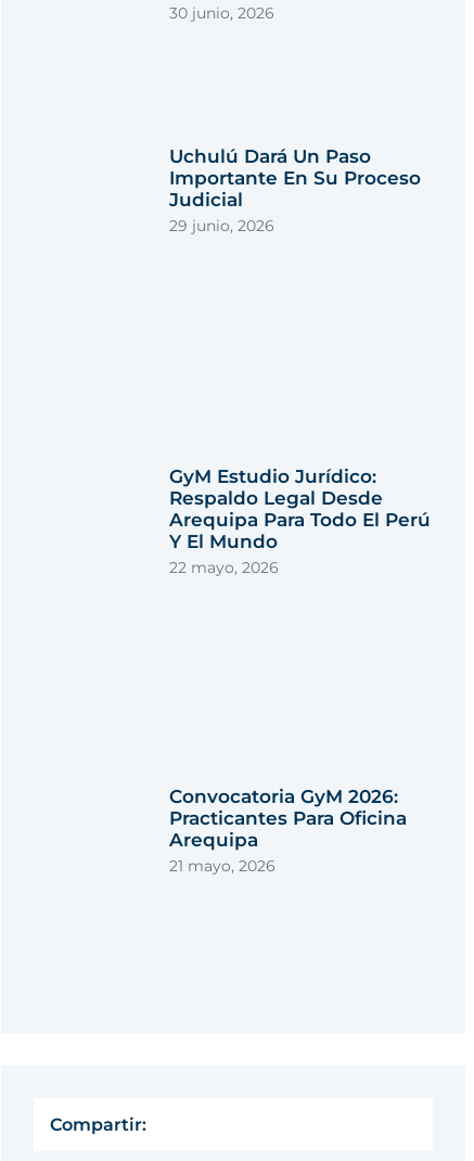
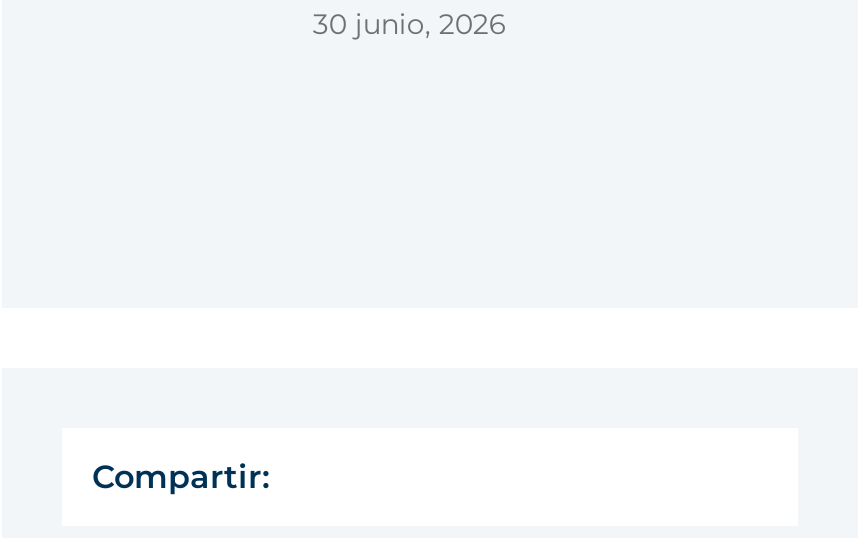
- Uchulú Dará Un Paso
- Importante En Su Proceso
- Judicial
- 29 junio, 2026

- GyM Estudio Jurídico:
- Respaldo Legal Desde
- Arequipa Para Todo El Perú
- Y El Mundo
- 22 mayo, 2026

- Convocatoria GyM 2026:
- Practicantes Para Oficina
- Arequipa
- 21 mayo, 2026
